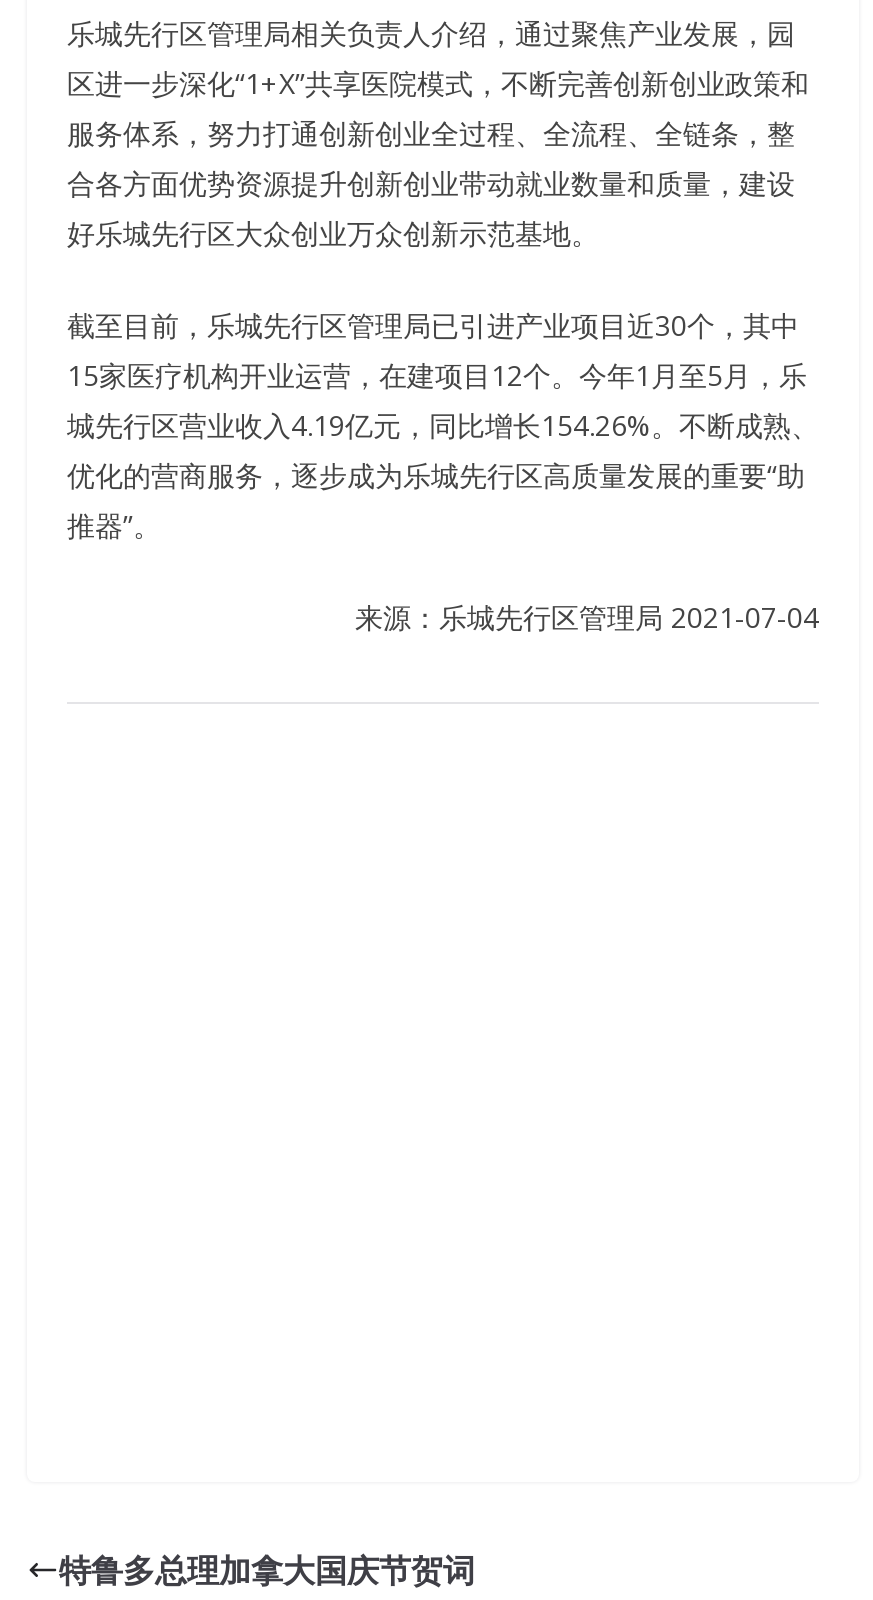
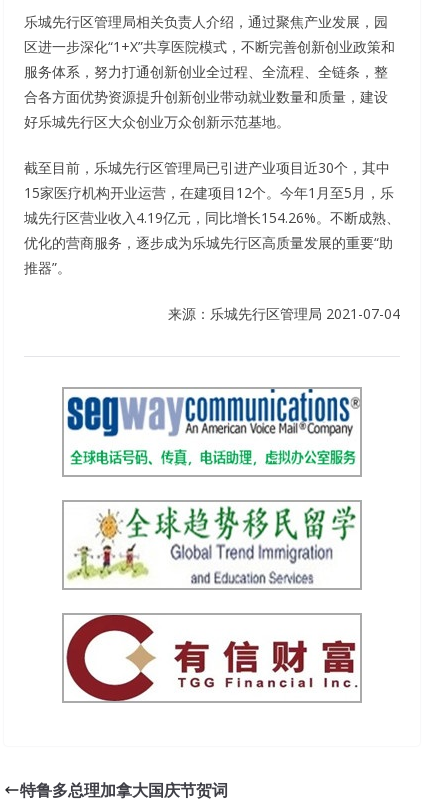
+ [image]

+ [image]

+ [image]
